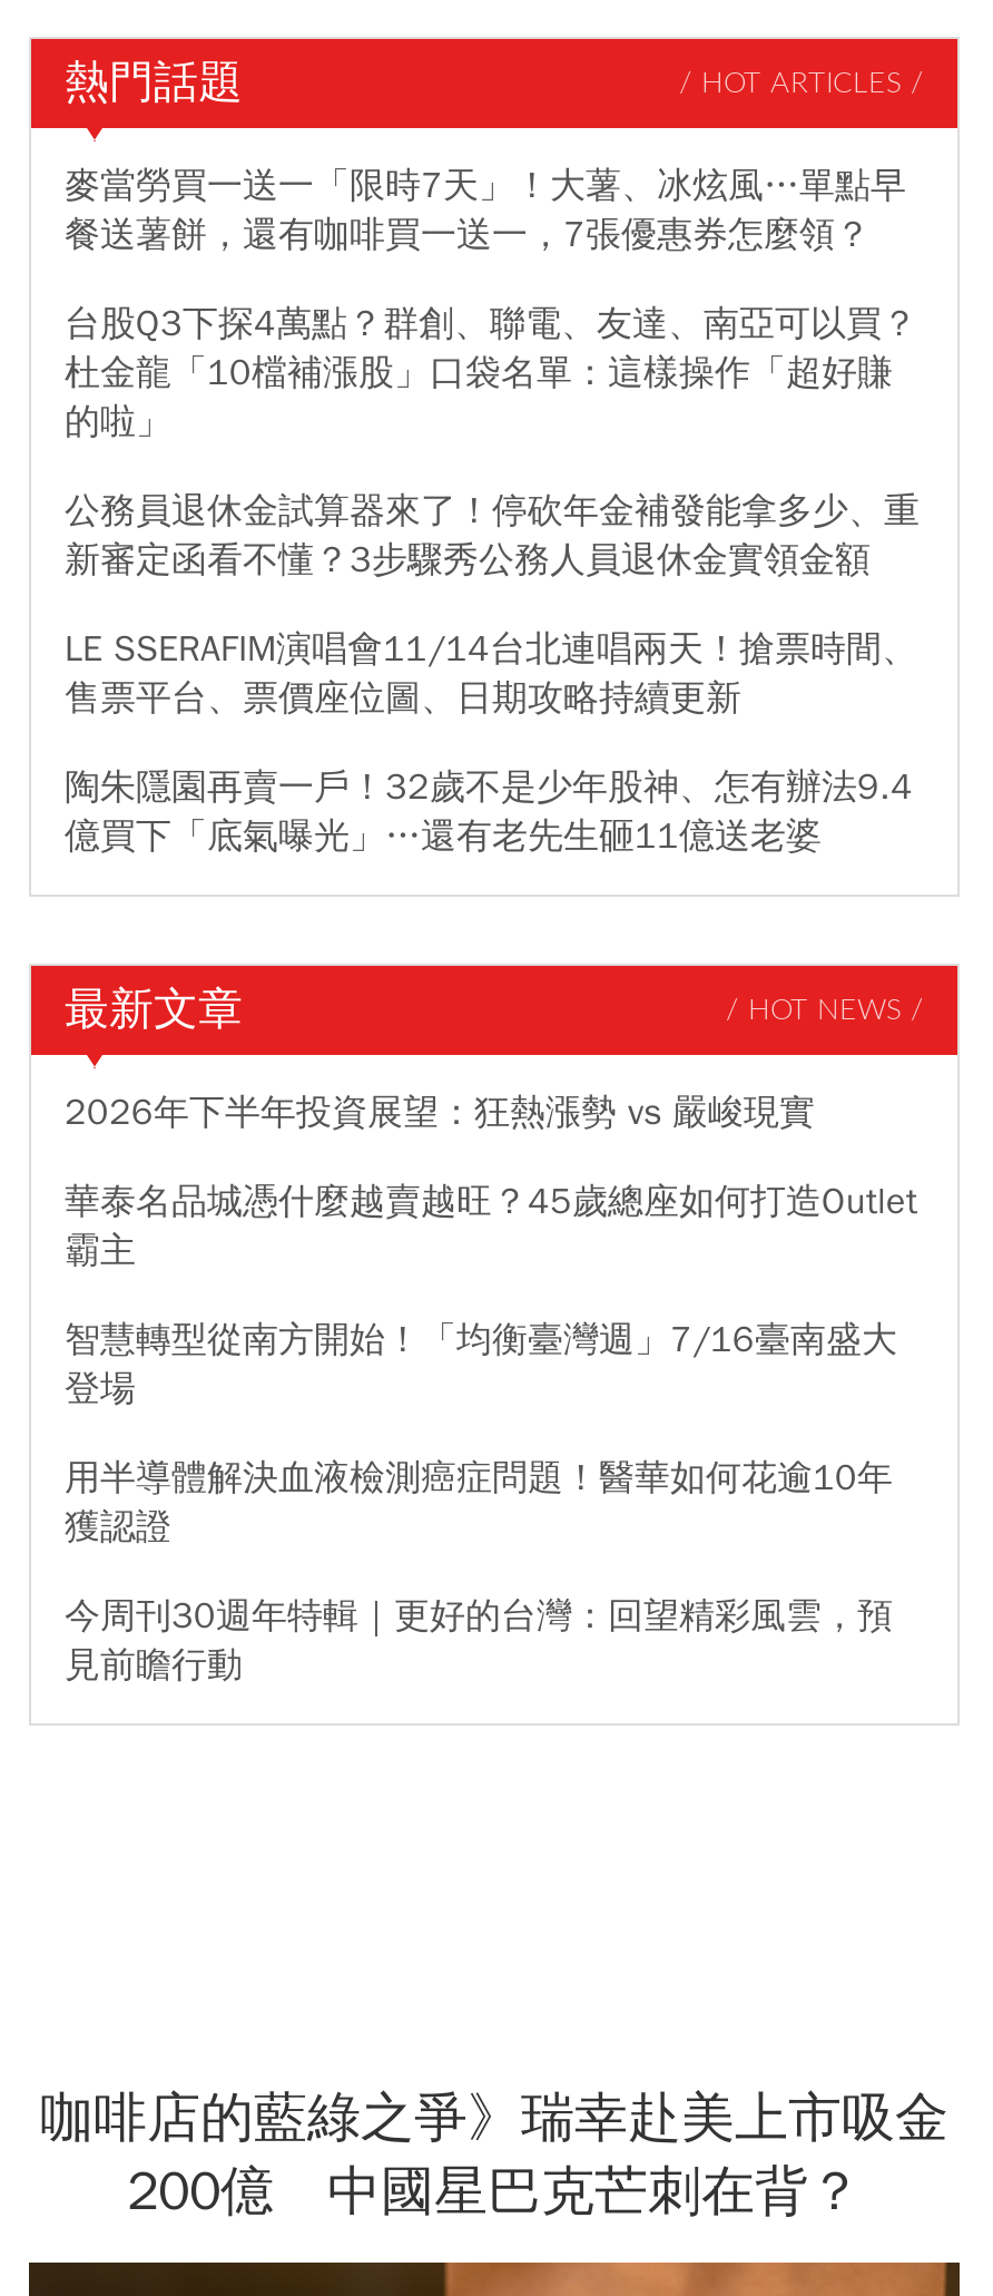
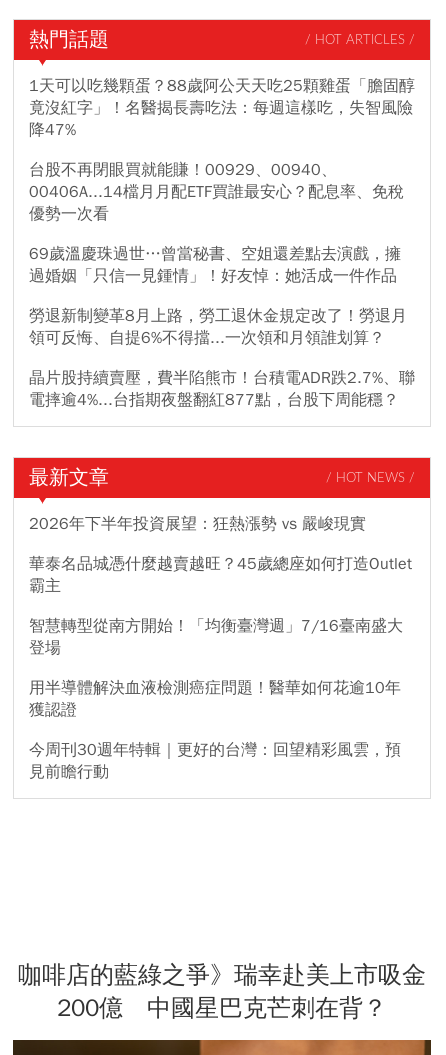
- 麥當勞買一送一「限時7天」！大薯、冰炫風…單點早
- 餐送薯餅，還有咖啡買一送一，7張優惠券怎麼領？
+ 1天可以吃幾顆蛋？88歲阿公天天吃25顆雞蛋「膽固醇
+ 竟沒紅字」！名醫揭長壽吃法：每週這樣吃，失智風險
+ 降47%

- 台股Q3下探4萬點？群創、聯電、友達、南亞可以買？
- 杜金龍「10檔補漲股」口袋名單：這樣操作「超好賺
- 的啦」
+ 台股不再閉眼買就能賺！00929、00940、
+ 00406A...14檔月月配ETF買誰最安心？配息率、免稅
+ 優勢一次看

- 公務員退休金試算器來了！停砍年金補發能拿多少、重
- 新審定函看不懂？3步驟秀公務人員退休金實領金額
+ 69歲溫慶珠過世…曾當秘書、空姐還差點去演戲，擁
+ 過婚姻「只信一見鍾情」！好友悼：她活成一件作品

- LE SSERAFIM演唱會11/14台北連唱兩天！搶票時間、
- 售票平台、票價座位圖、日期攻略持續更新
+ 勞退新制變革8月上路，勞工退休金規定改了！勞退月
+ 領可反悔、自提6%不得擋...一次領和月領誰划算？

- 陶朱隱園再賣一戶！32歲不是少年股神、怎有辦法9.4
- 億買下「底氣曝光」…還有老先生砸11億送老婆
+ 晶片股持續賣壓，費半陷熊市！台積電ADR跌2.7%、聯
+ 電摔逾4%...台指期夜盤翻紅877點，台股下周能穩？
